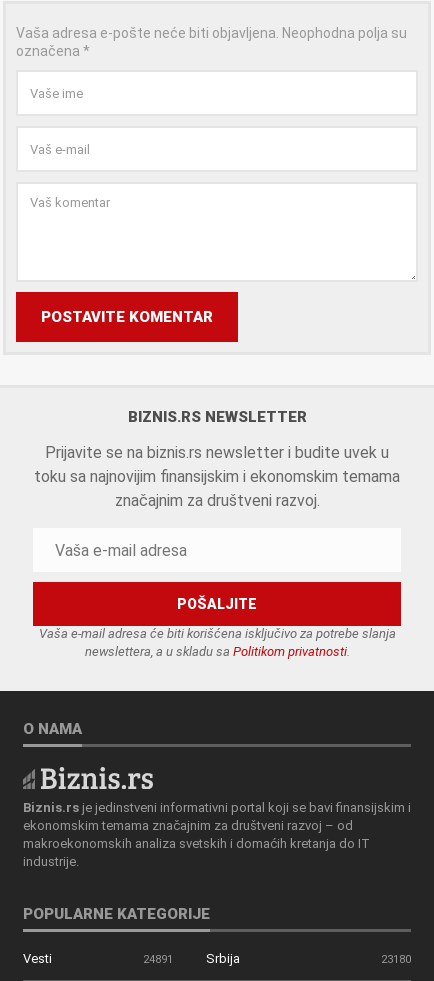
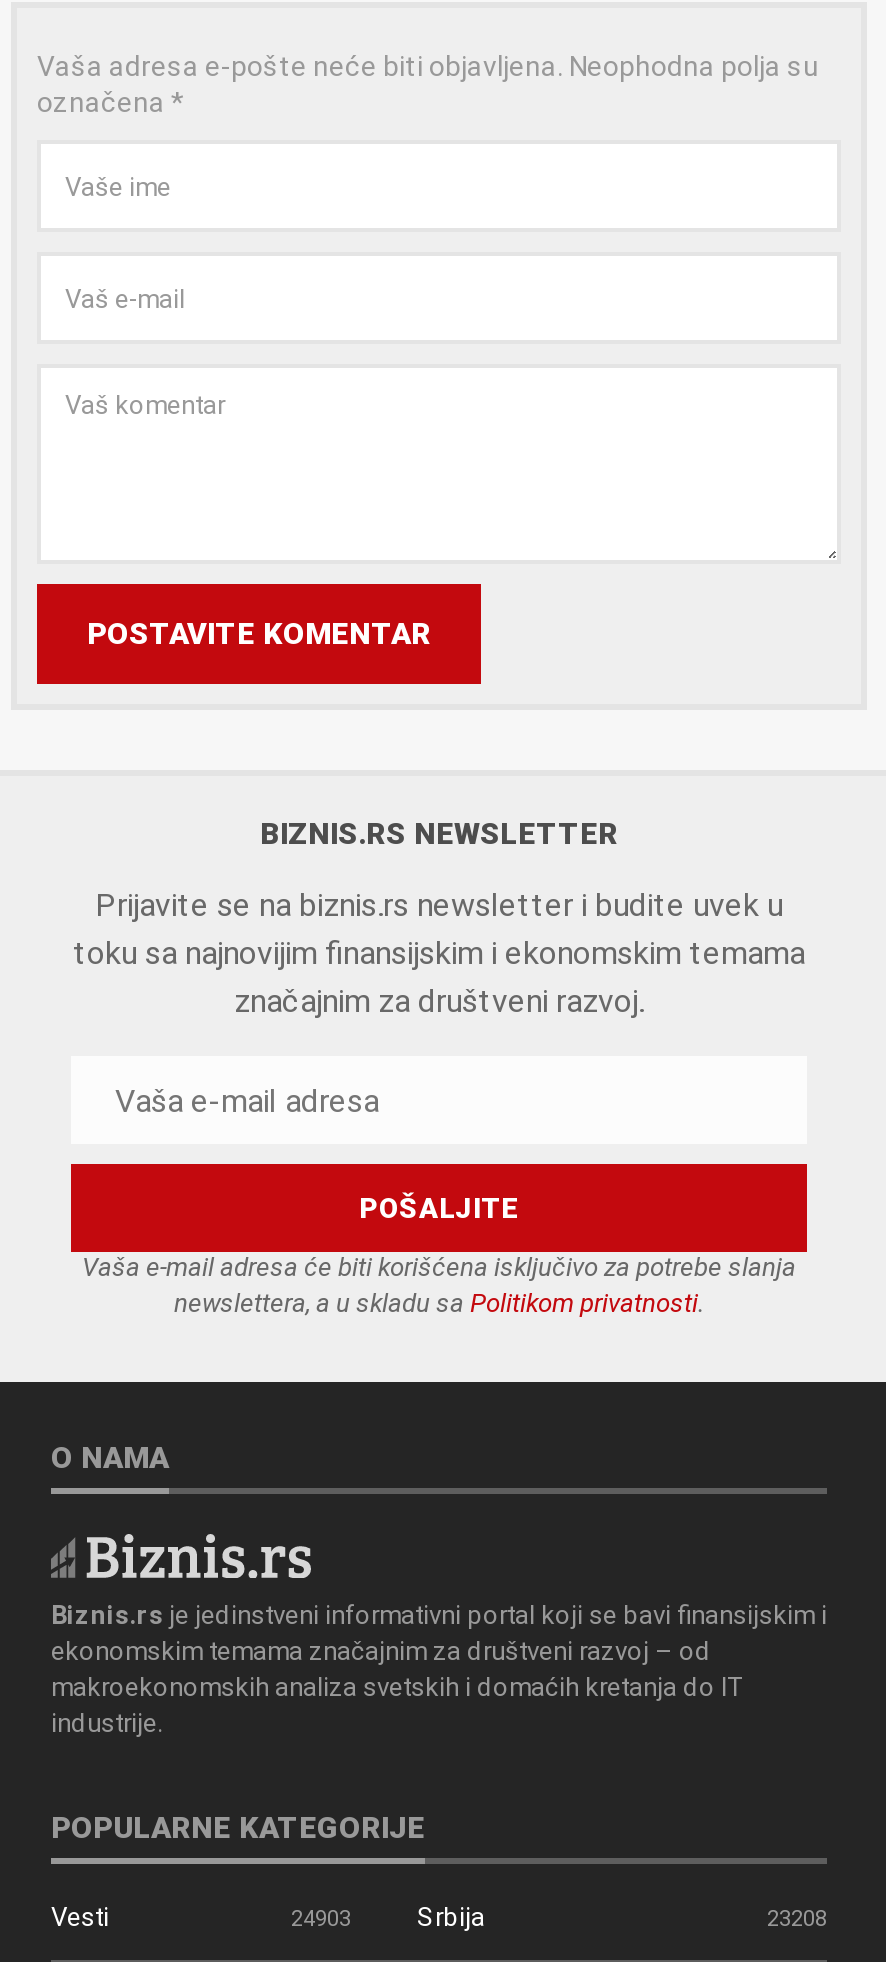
- 24891
+ 24903

- 23180
+ 23208
